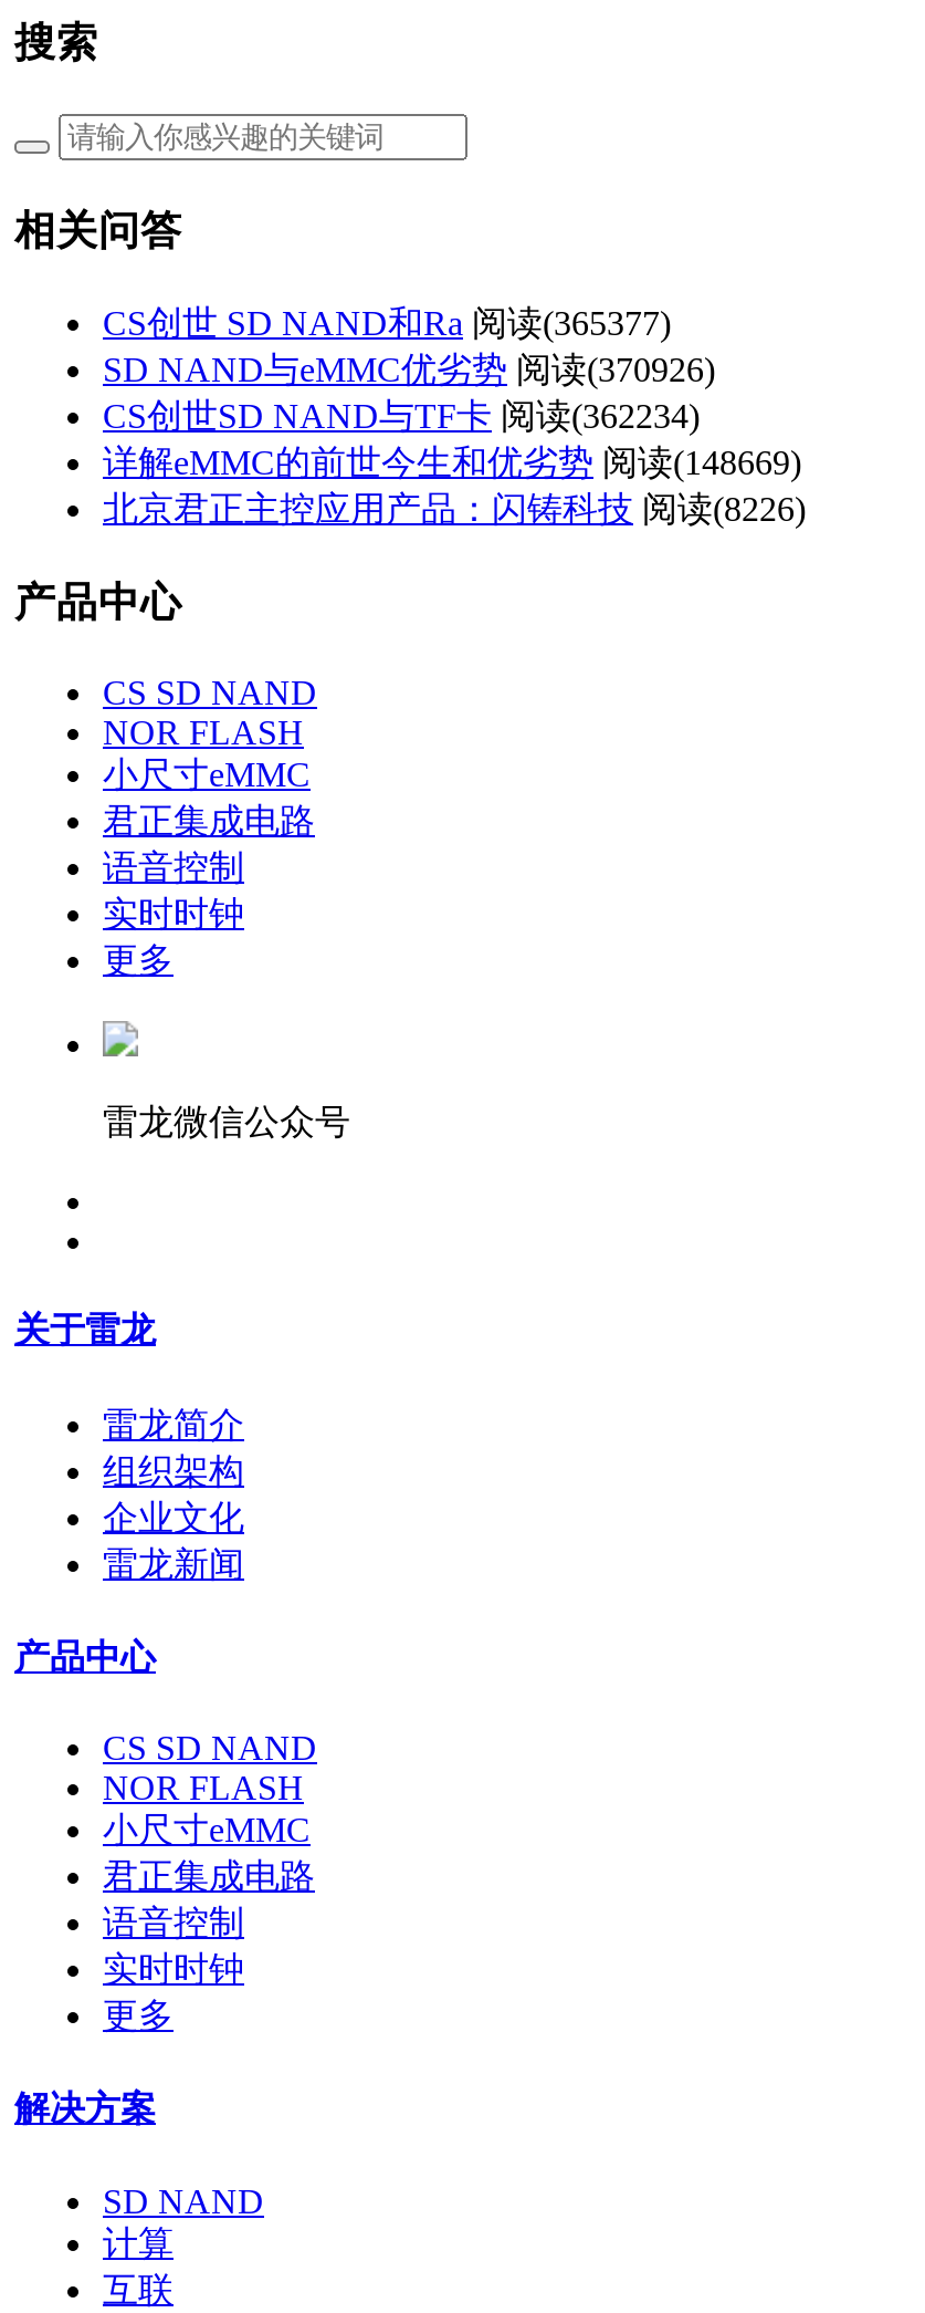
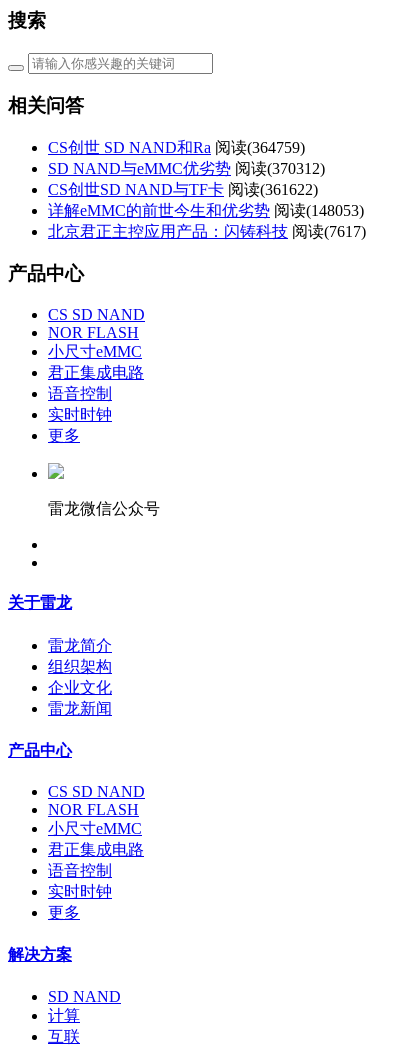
- CS创世 SD NAND和Ra 阅读(365377)
+ CS创世 SD NAND和Ra 阅读(364759)

- SD NAND与eMMC优劣势 阅读(370926)
+ SD NAND与eMMC优劣势 阅读(370312)

- CS创世SD NAND与TF卡 阅读(362234)
+ CS创世SD NAND与TF卡 阅读(361622)

- 详解eMMC的前世今生和优劣势 阅读(148669)
+ 详解eMMC的前世今生和优劣势 阅读(148053)

- 北京君正主控应用产品：闪铸科技 阅读(8226)
+ 北京君正主控应用产品：闪铸科技 阅读(7617)
